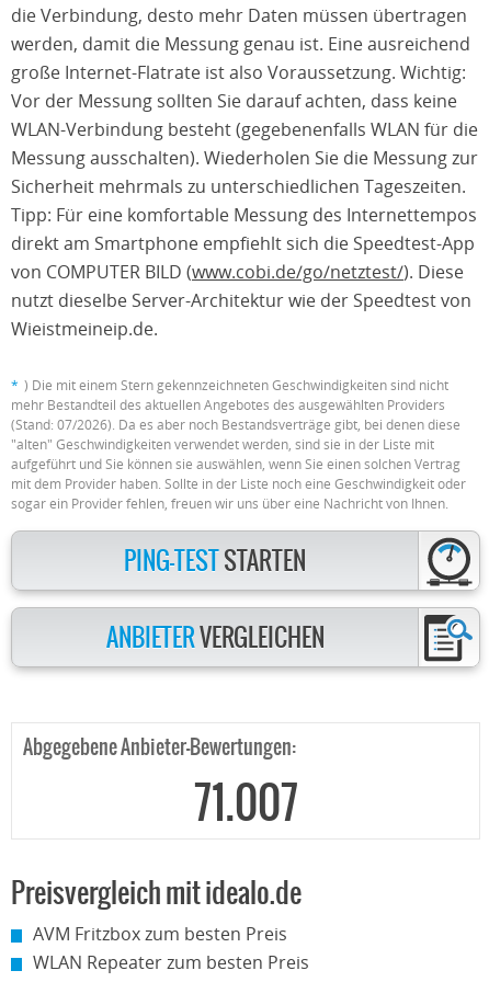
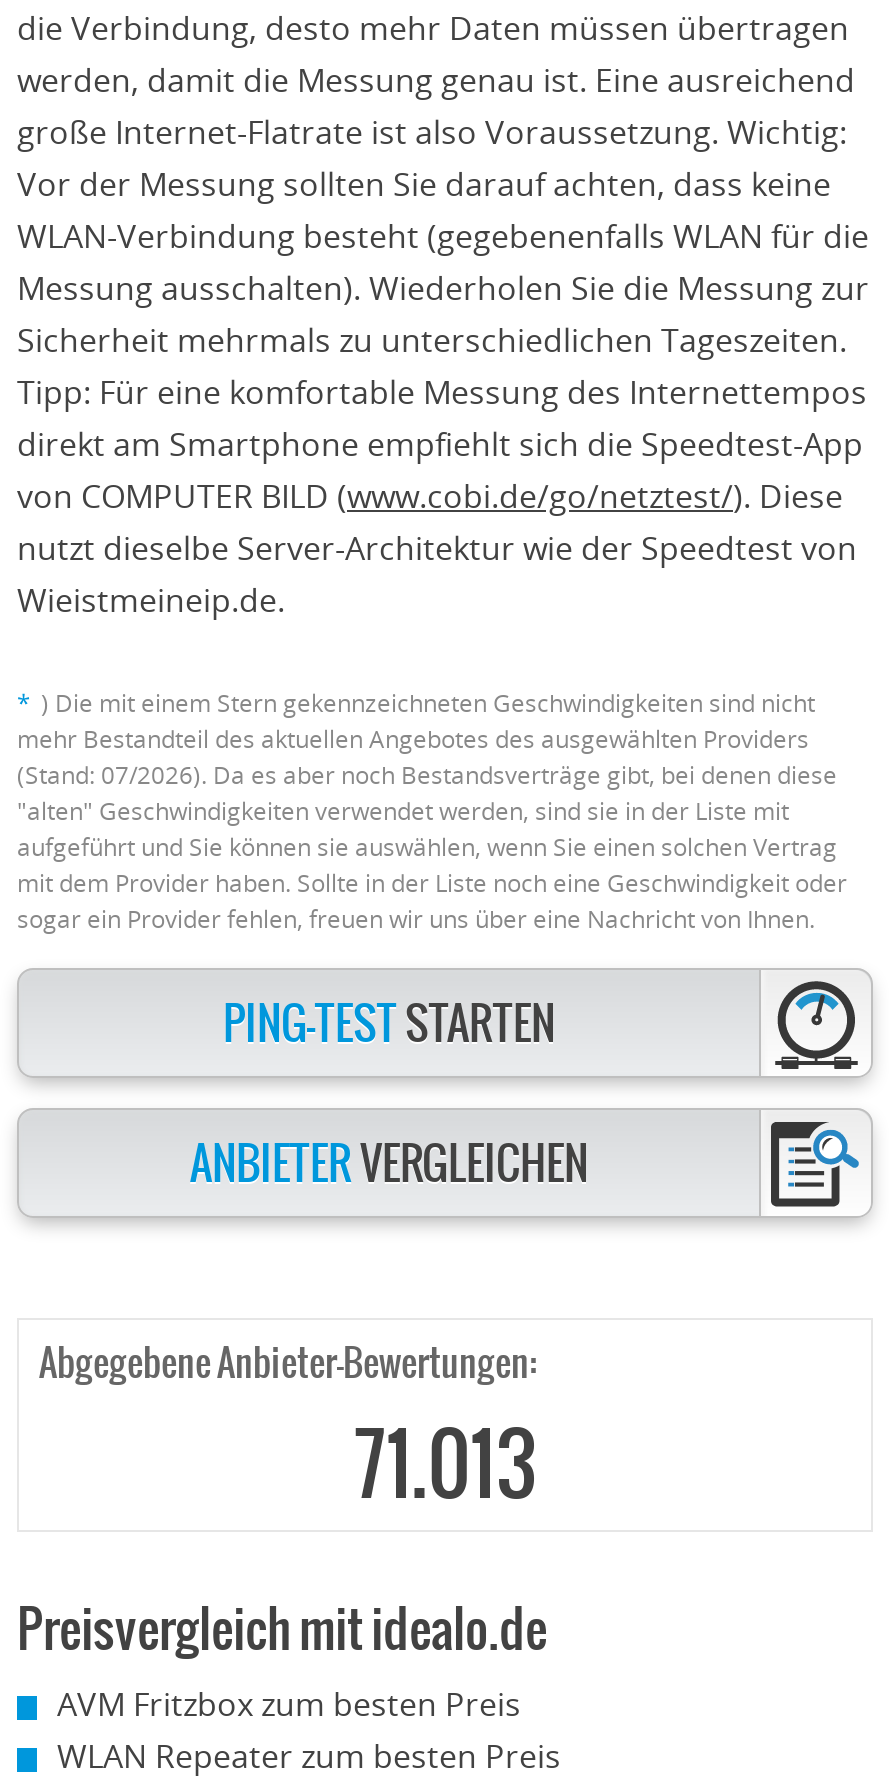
- 71.007
+ 71.013
